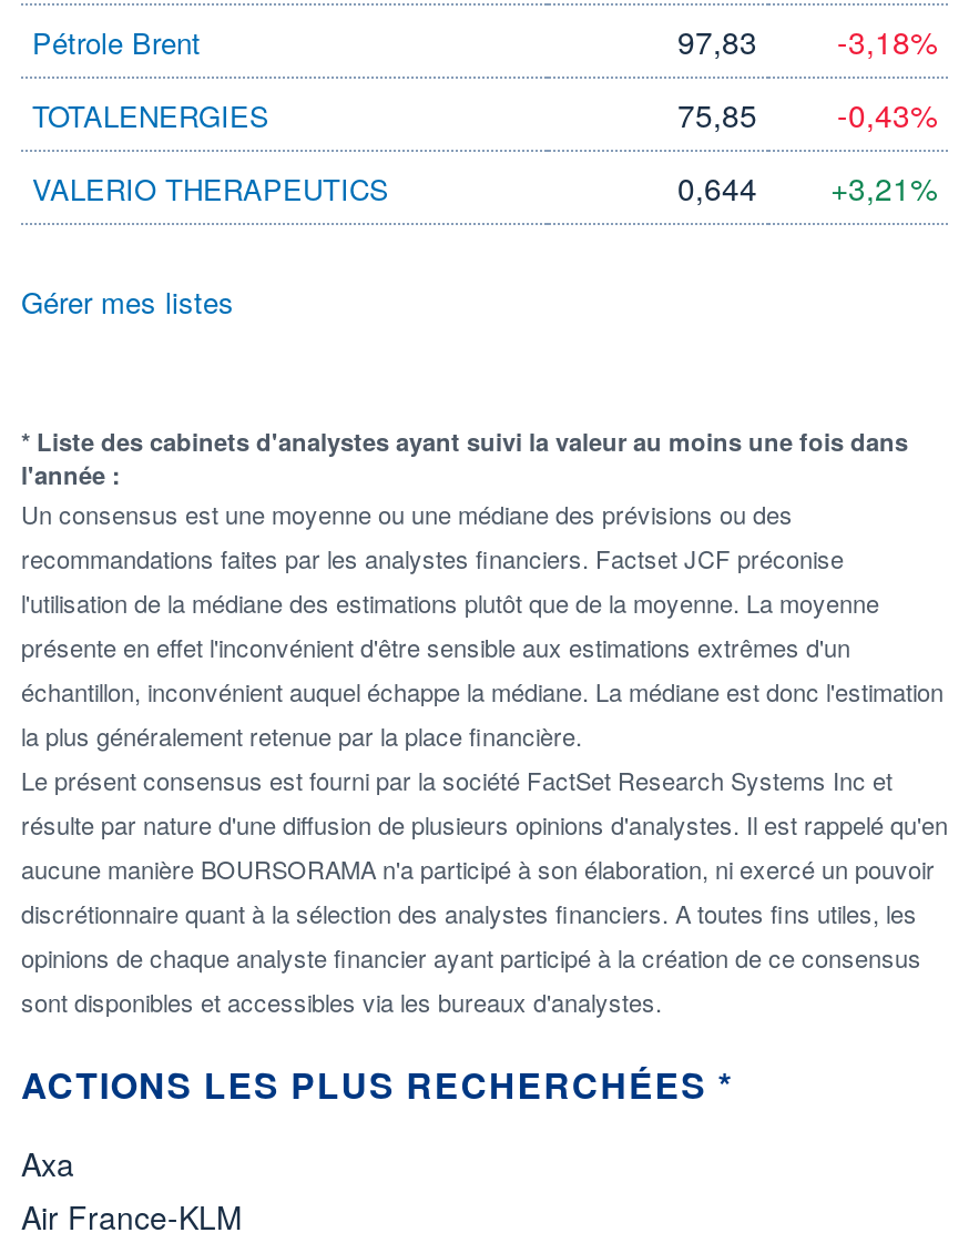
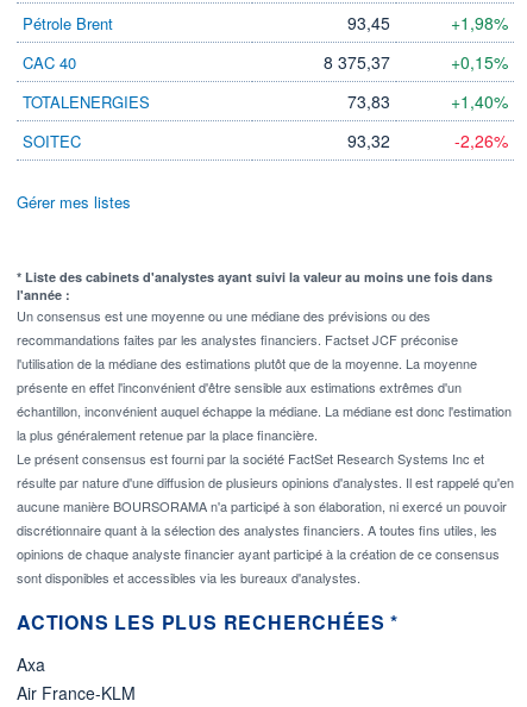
- 97,83
- -3,18%
+ 93,45
+ +1,98%
+ CAC 40
+ 8 375,37
+ +0,15%

- 75,85
- -0,43%
+ 73,83
+ +1,40%

- VALERIO THERAPEUTICS
- 0,644
- +3,21%
+ SOITEC
+ 93,32
+ -2,26%
